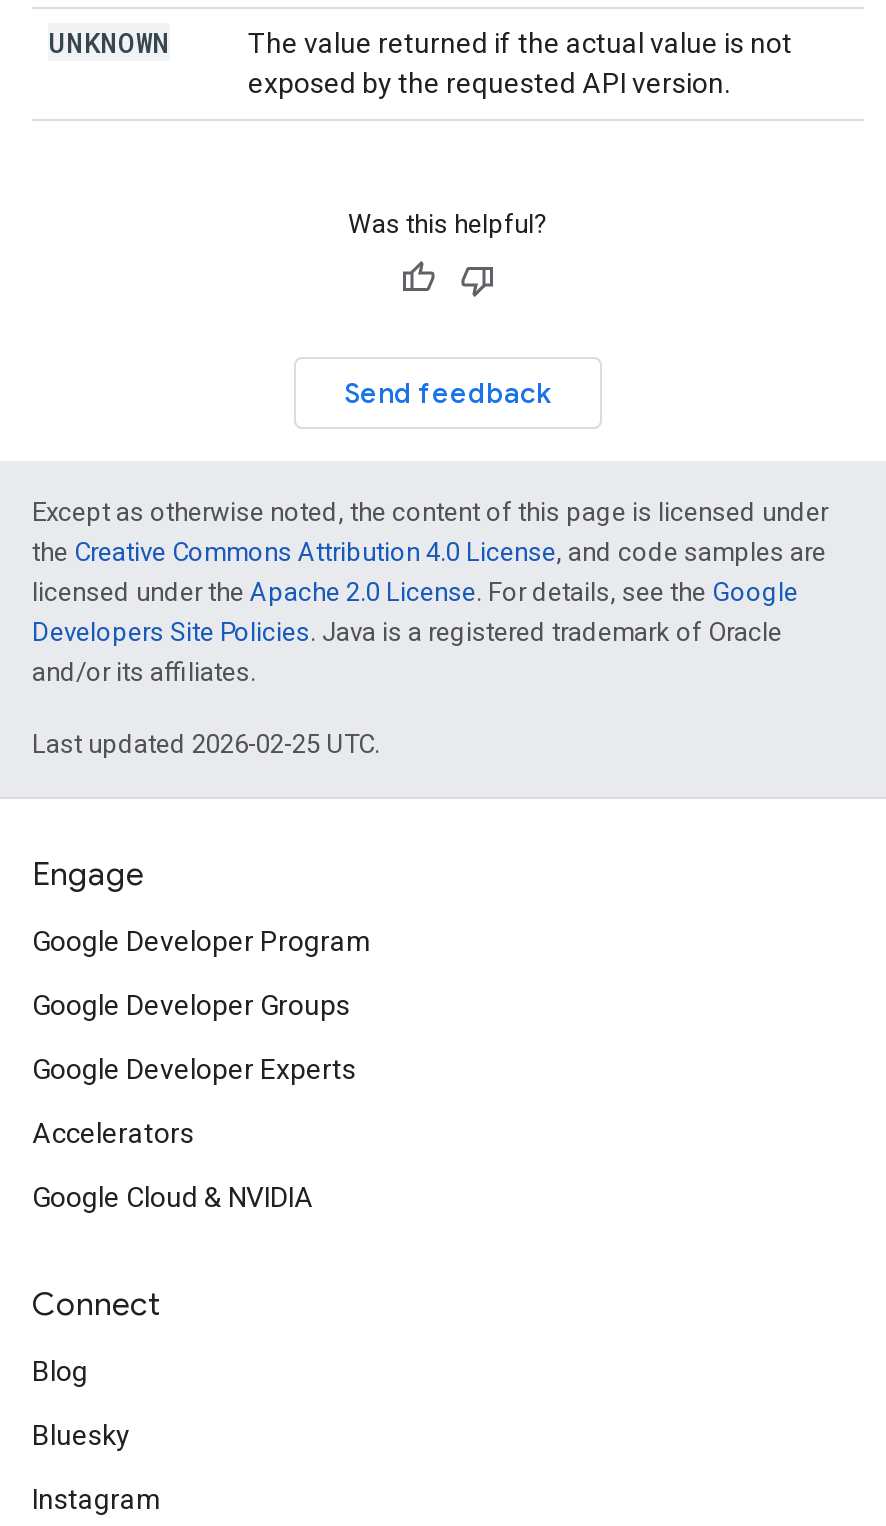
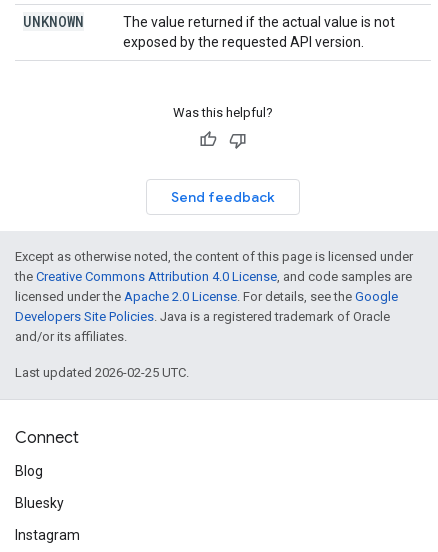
- Engage
- Google Developer Program
- Google Developer Groups
- Google Developer Experts
- Accelerators
- Google Cloud & NVIDIA
